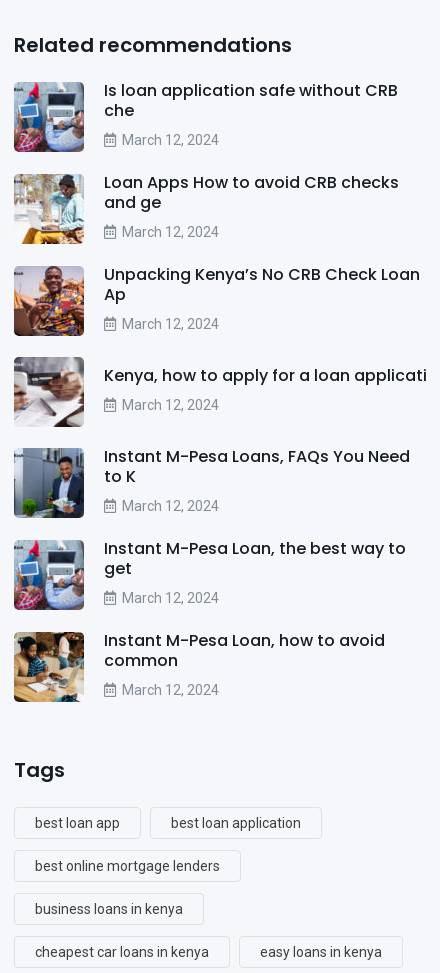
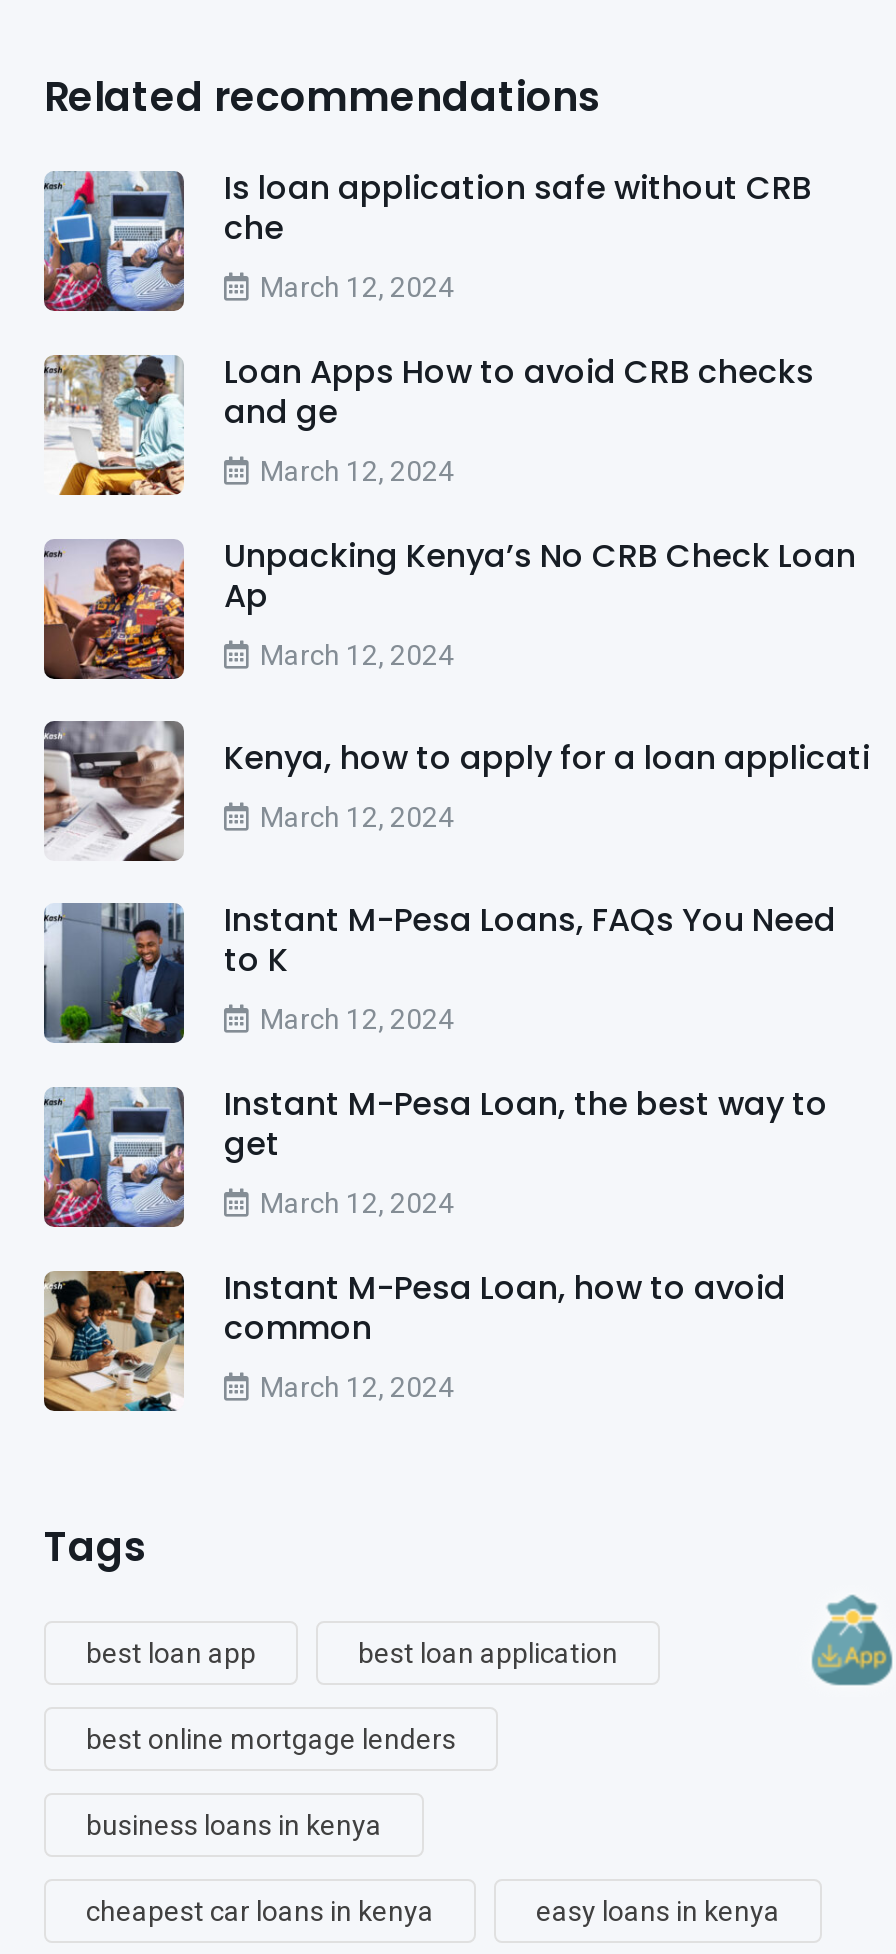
+ [image]
